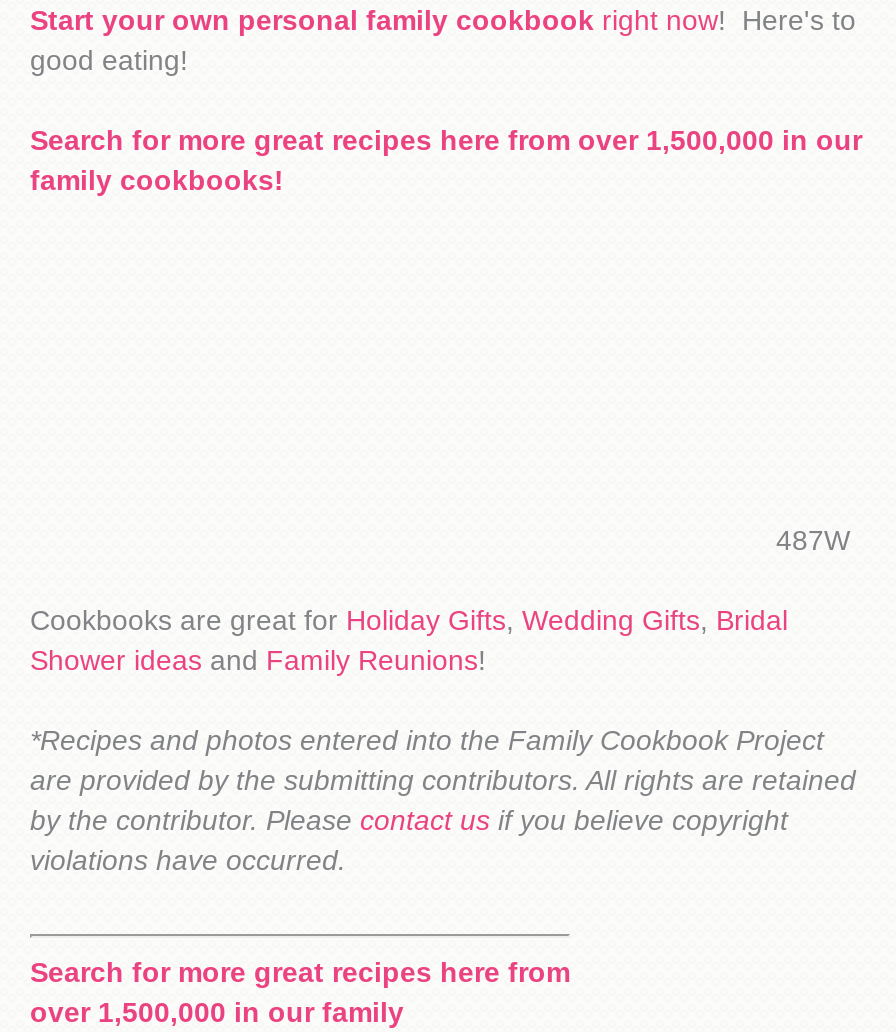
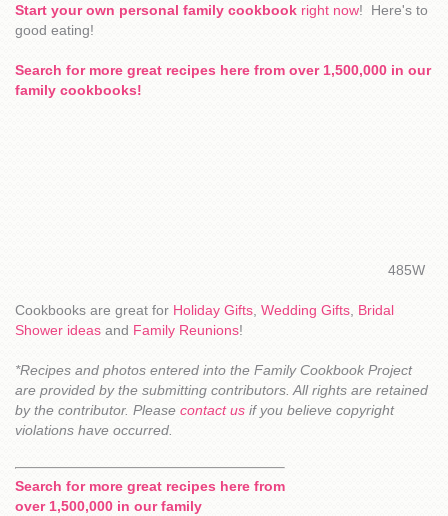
- 487W
+ 485W
